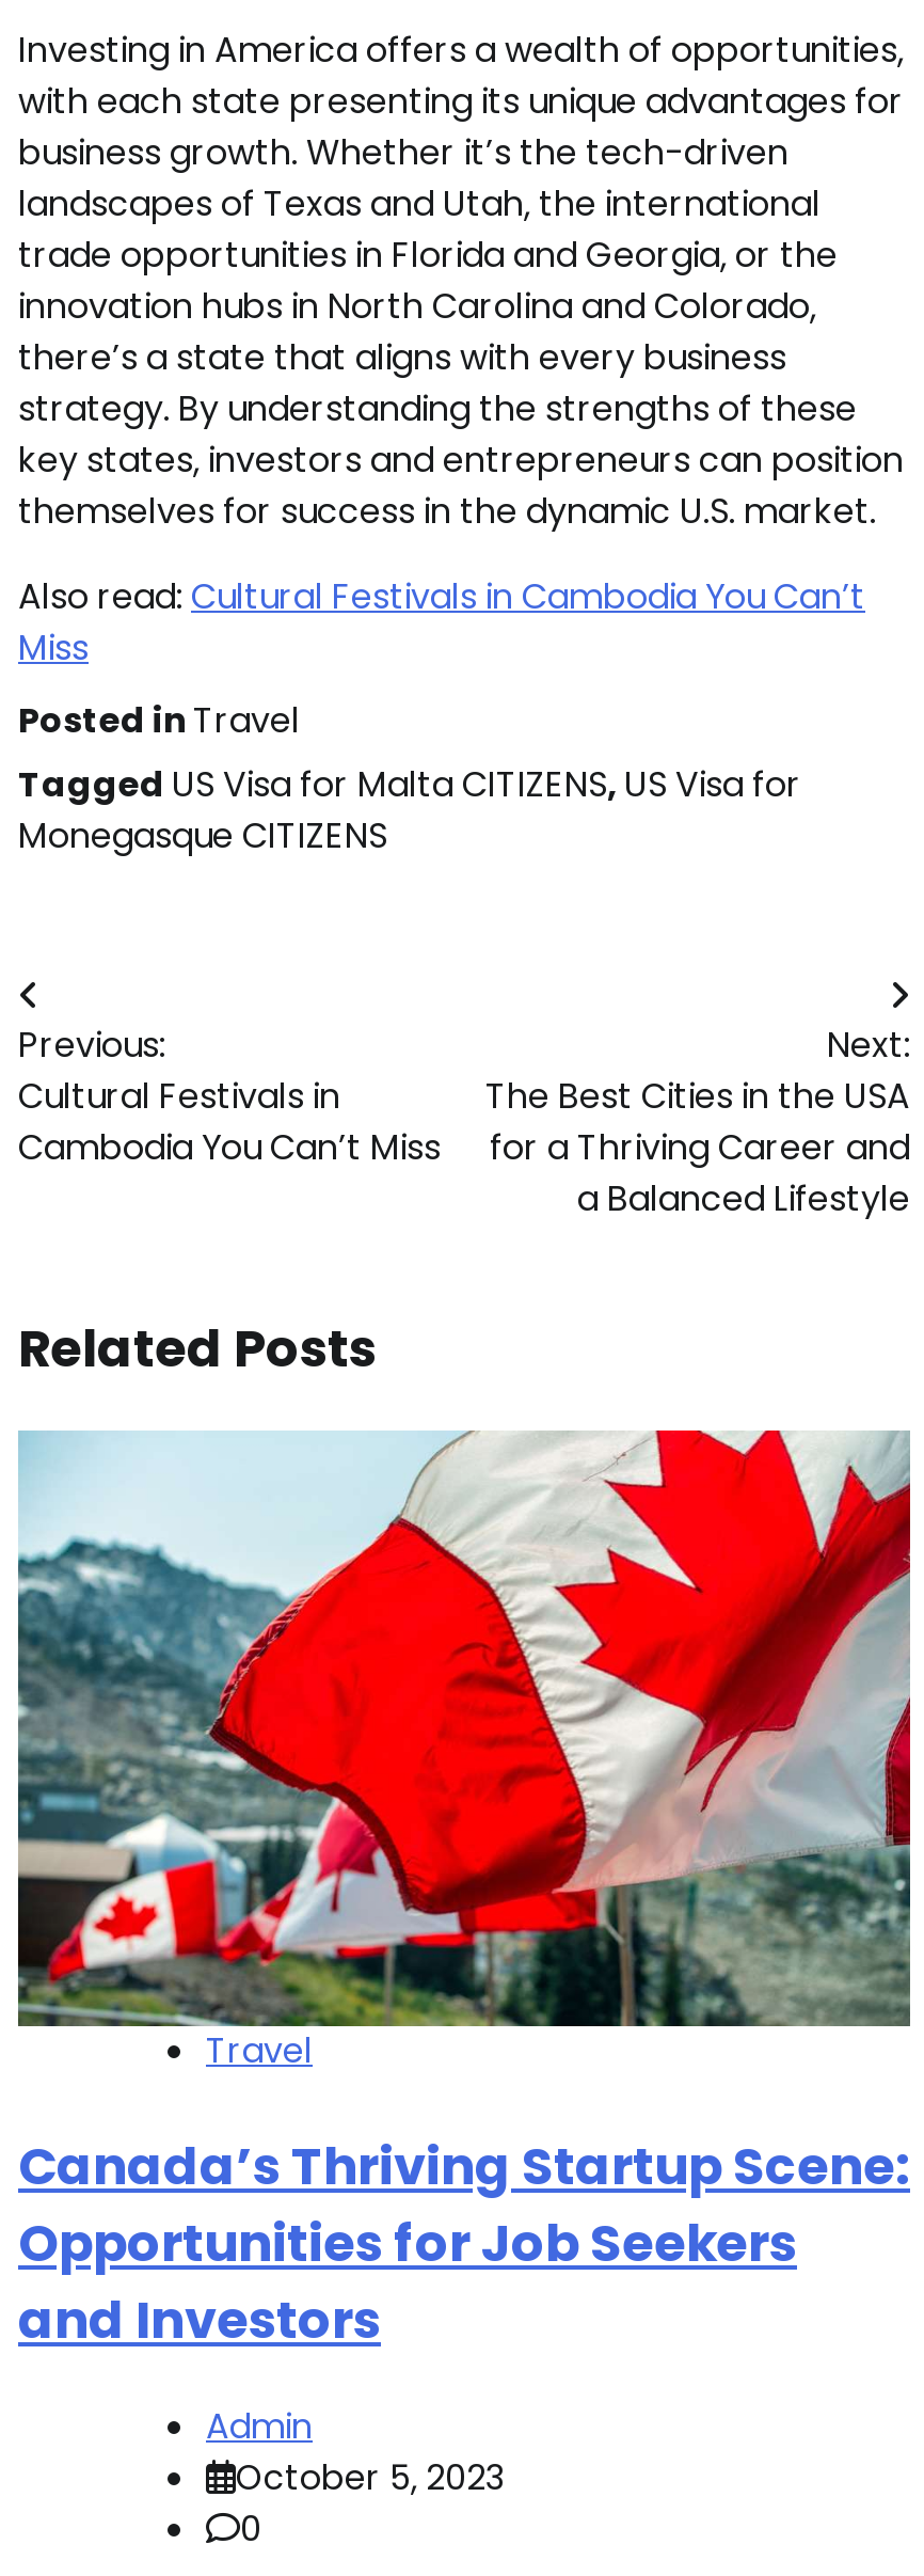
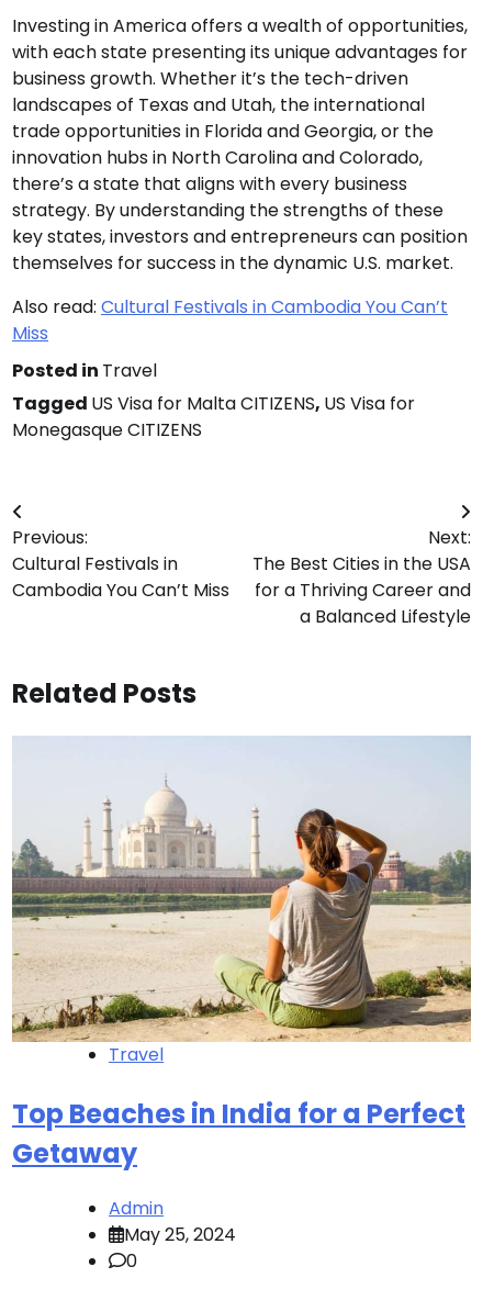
- [image]
+ [image]

- Canada’s Thriving Startup Scene:
- Opportunities for Job Seekers
- and Investors
+ Top Beaches in India for a Perfect
+ Getaway

- October 5, 2023
+ May 25, 2024
